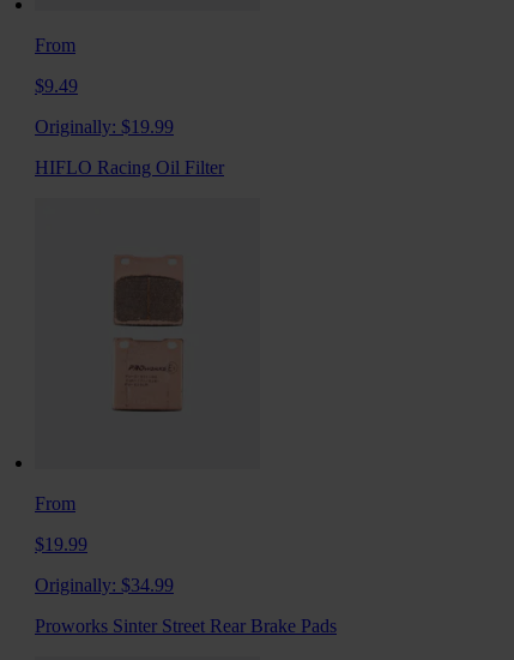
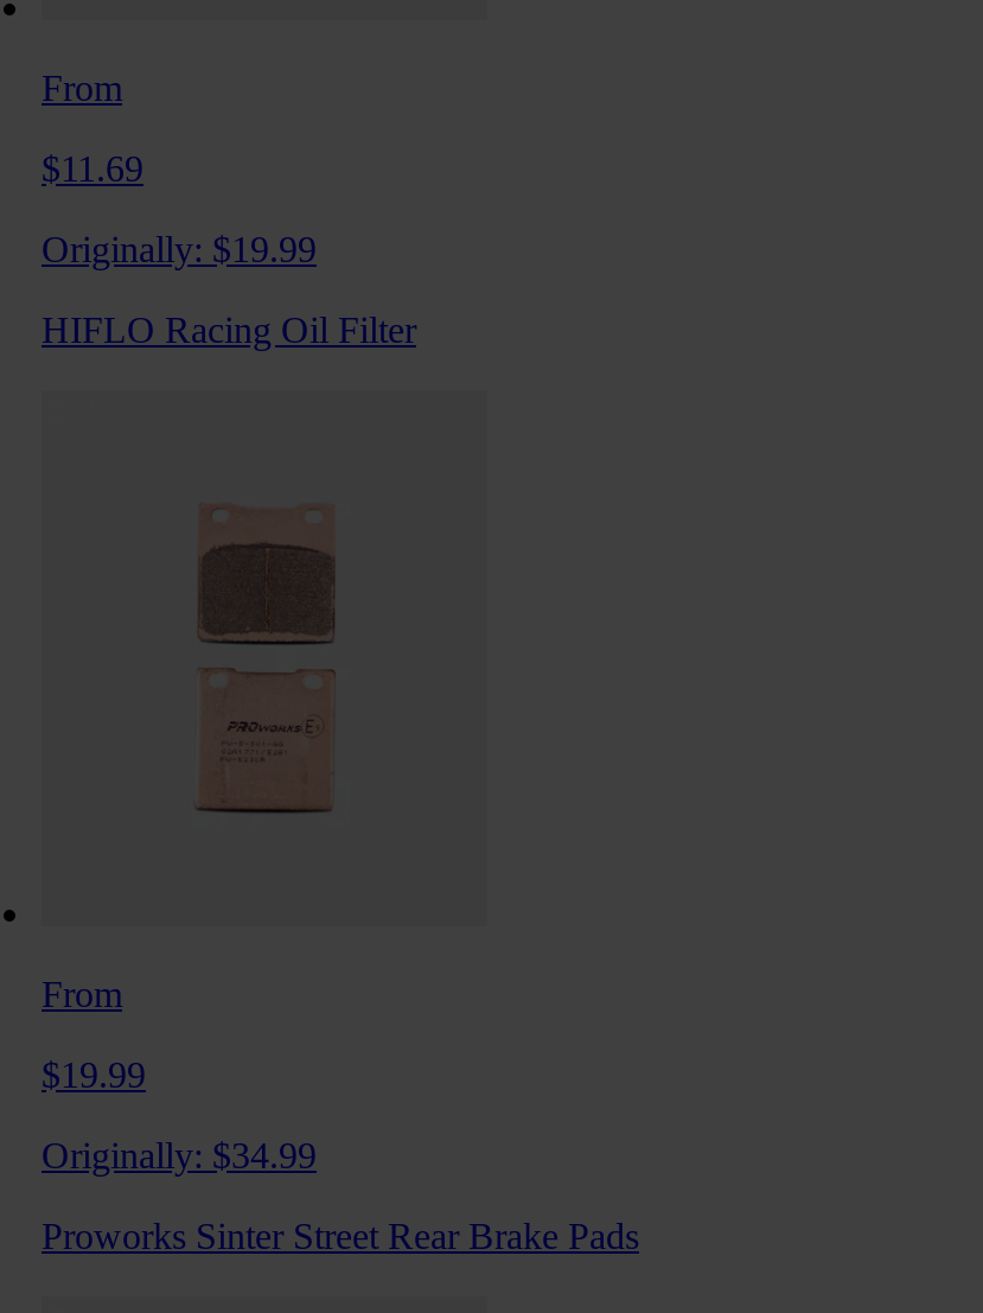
- $9.49
+ $11.69
